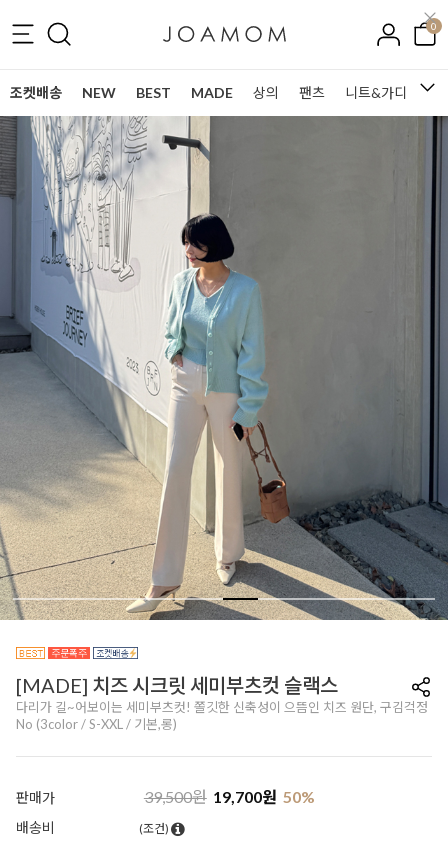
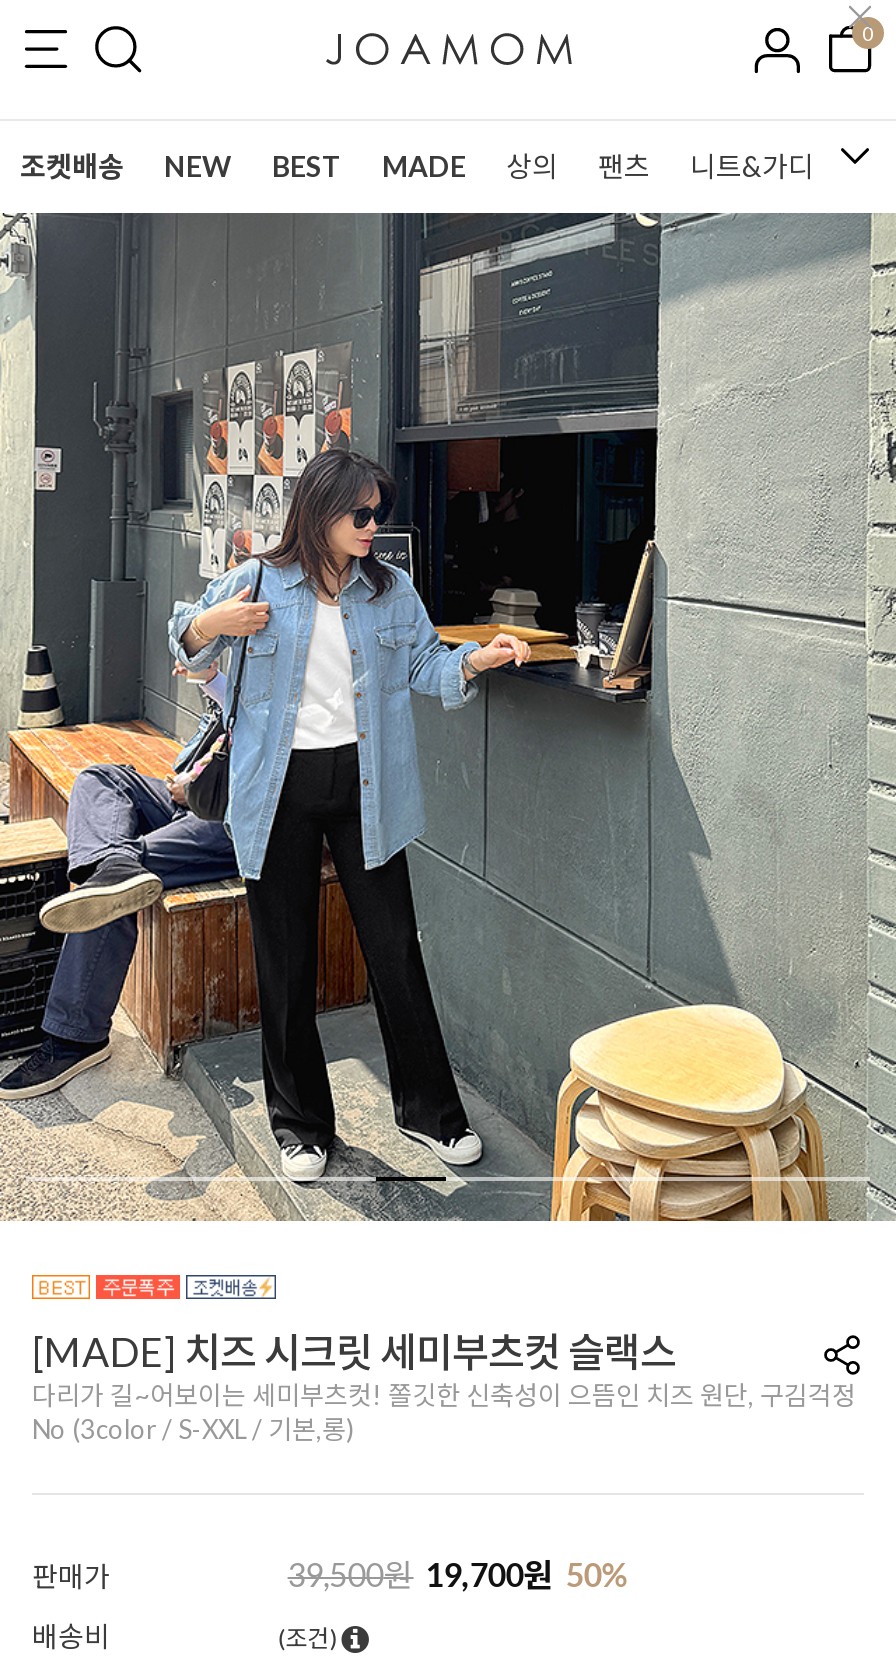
- [image]
+ [image]
